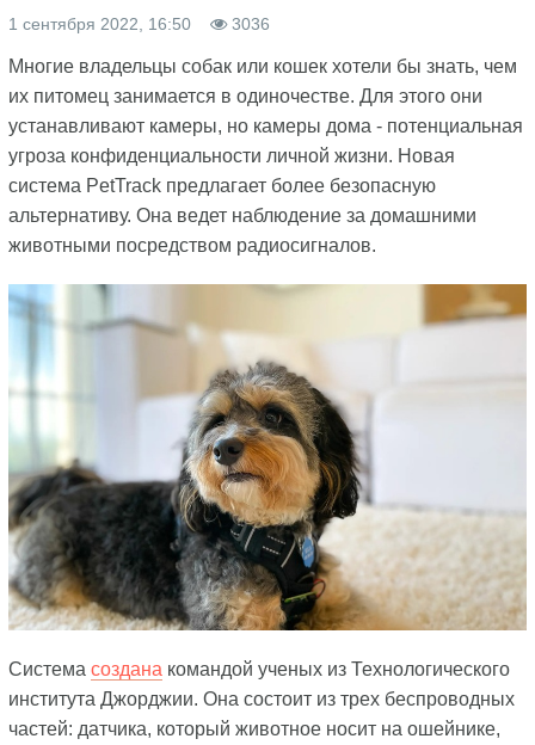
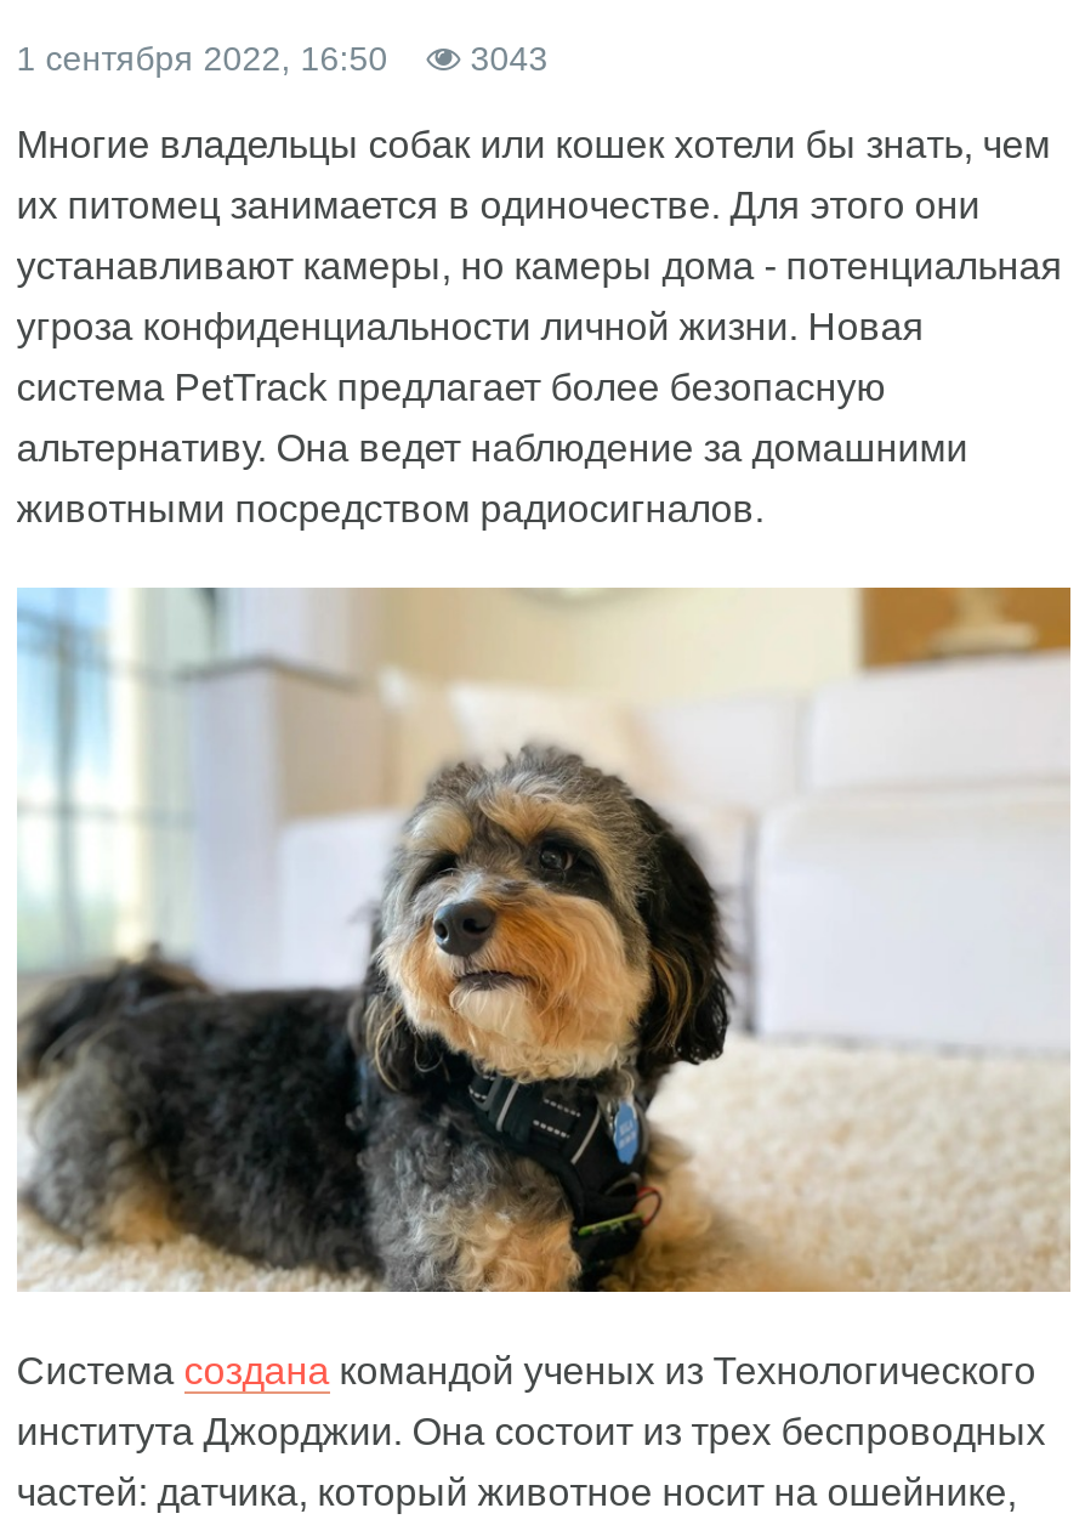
- 1 сентября 2022, 16:50 3036
+ 1 сентября 2022, 16:50 3043
